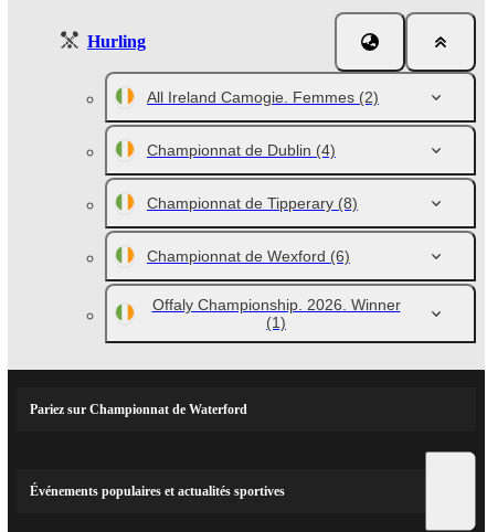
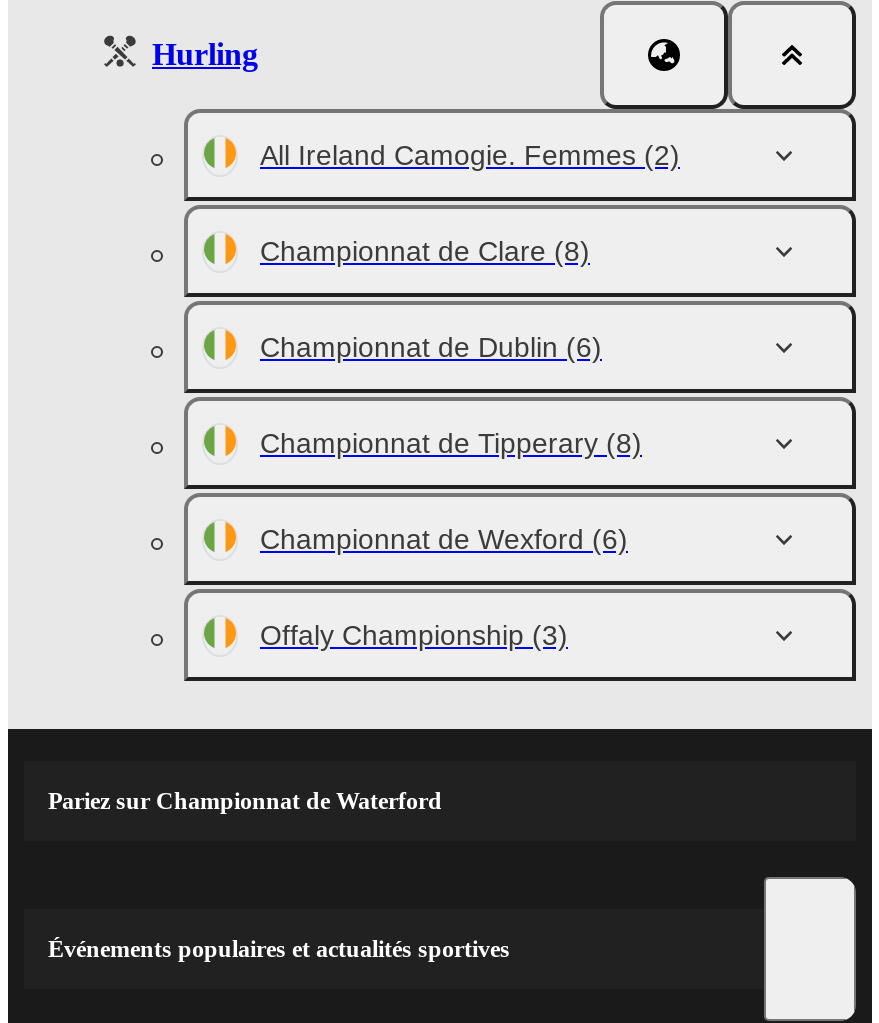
- Championnat de Dublin (4)
+ Championnat de Clare (8)
+ Championnat de Dublin (6)

- Offaly Championship. 2026. Winner
- (1)
+ Offaly Championship (3)
